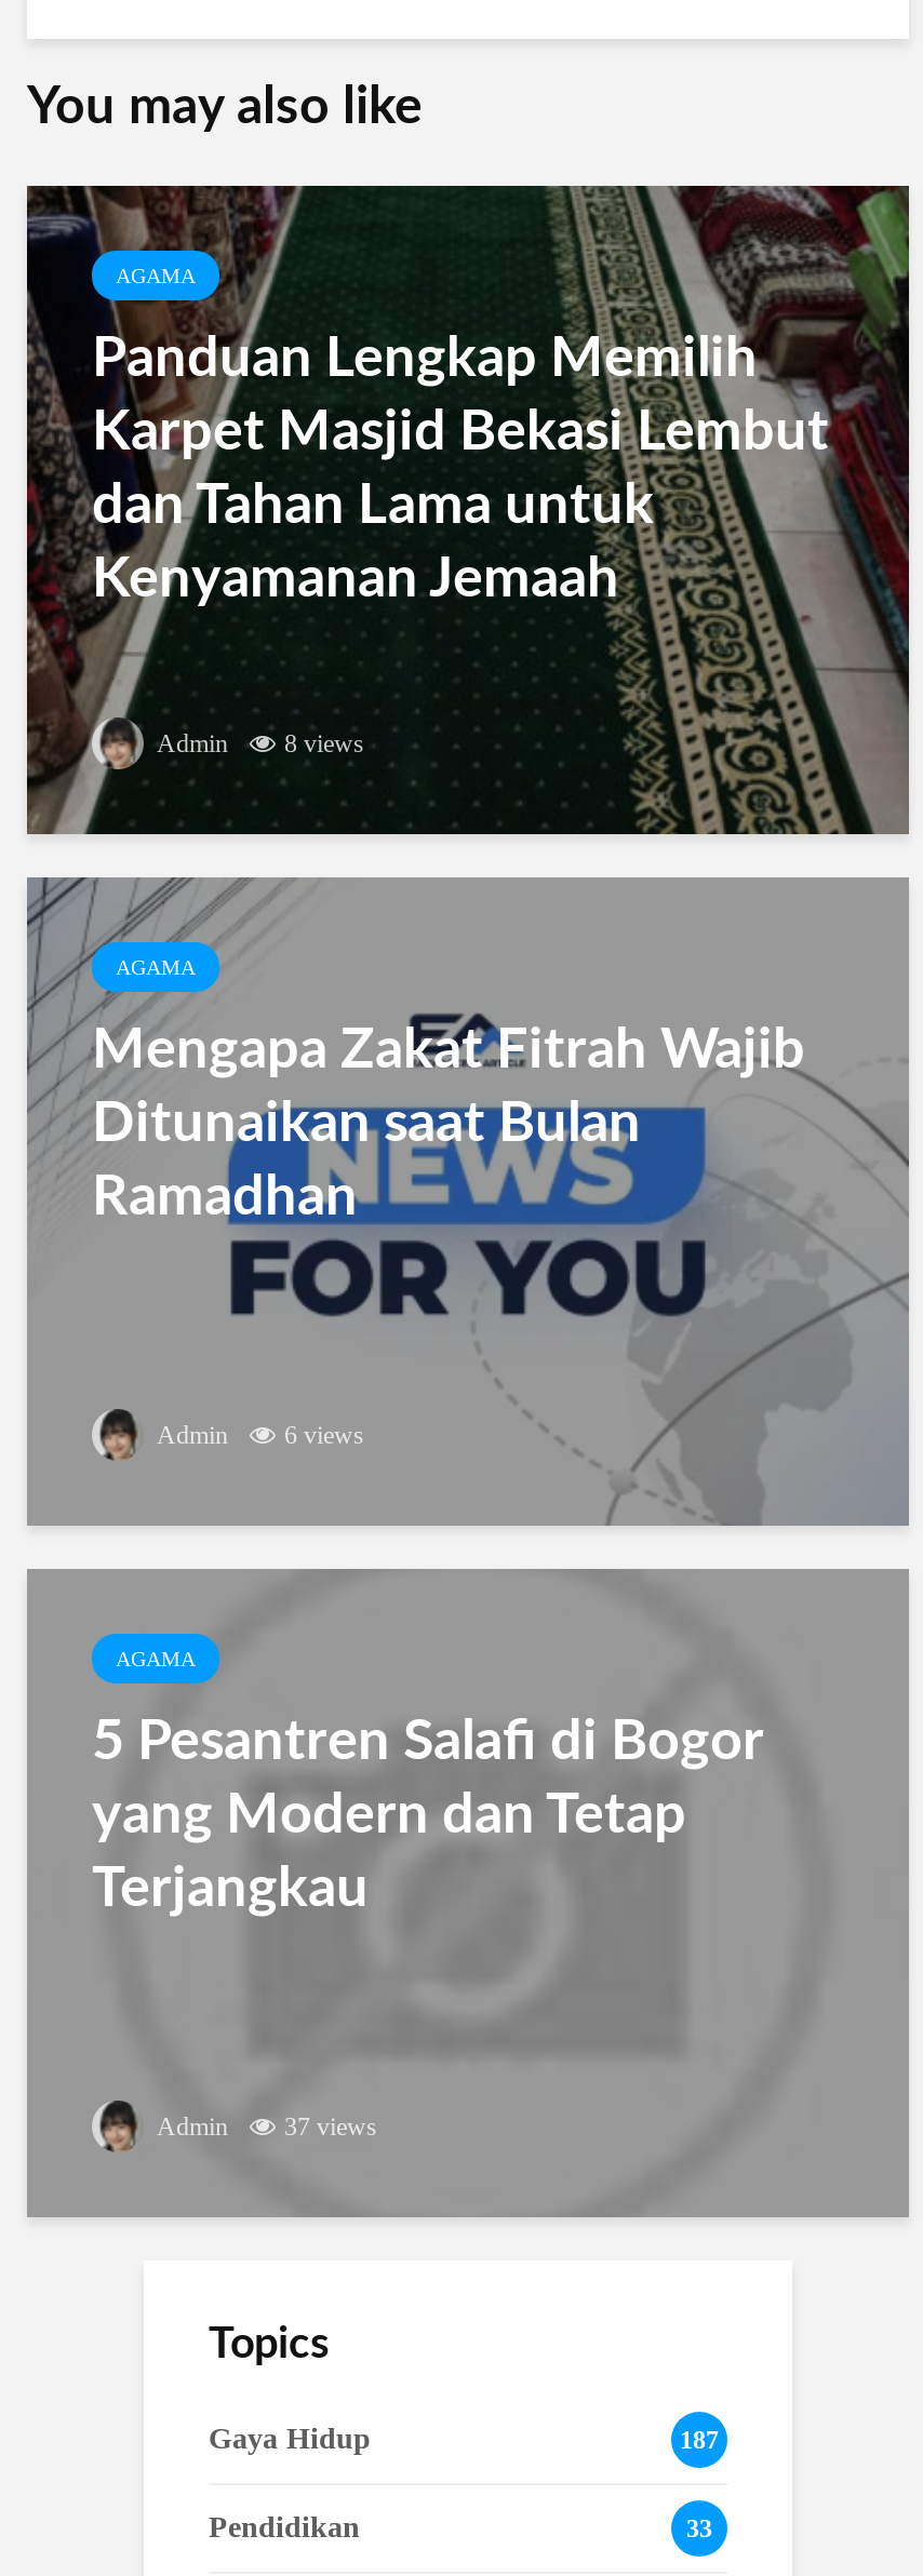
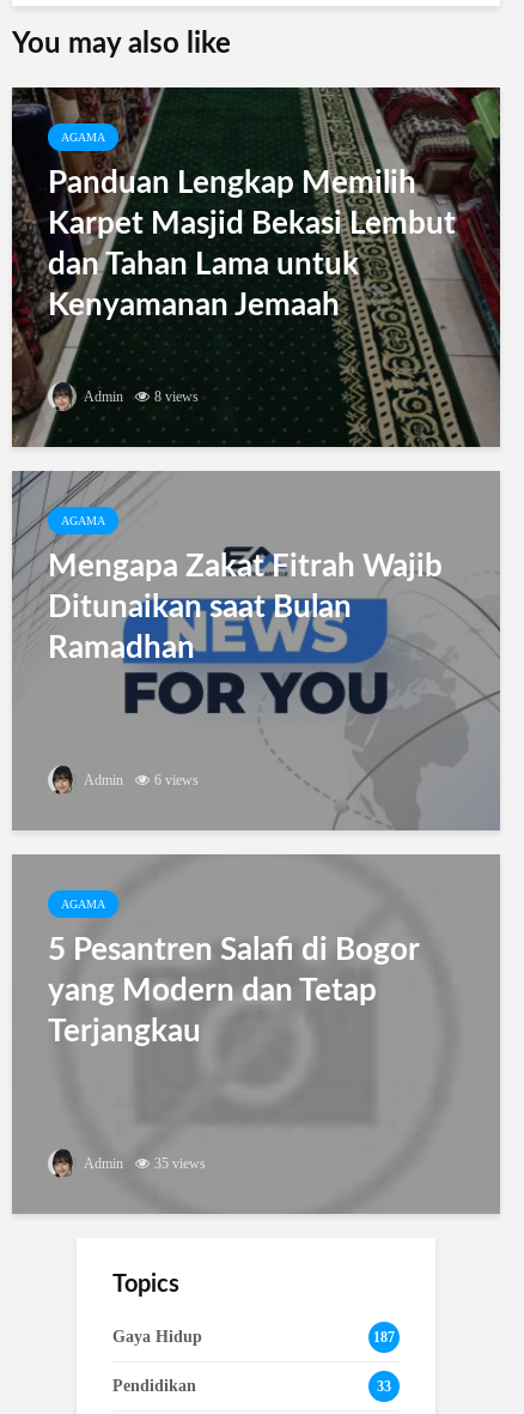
- Admin 37 views
+ Admin 35 views
